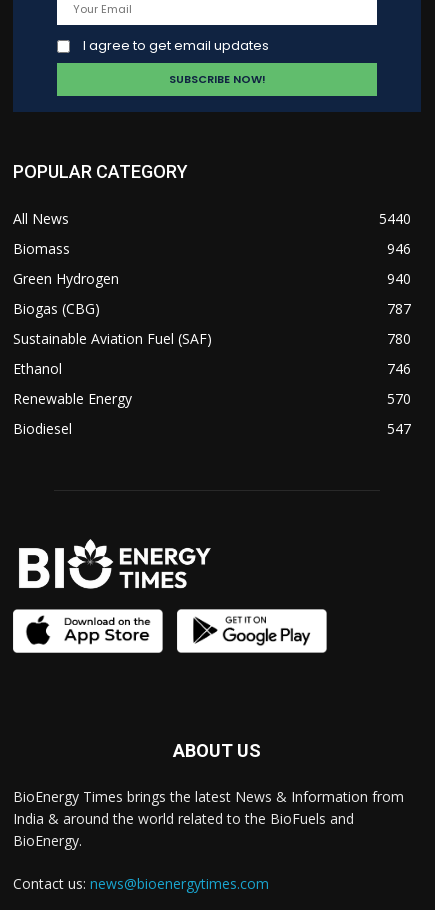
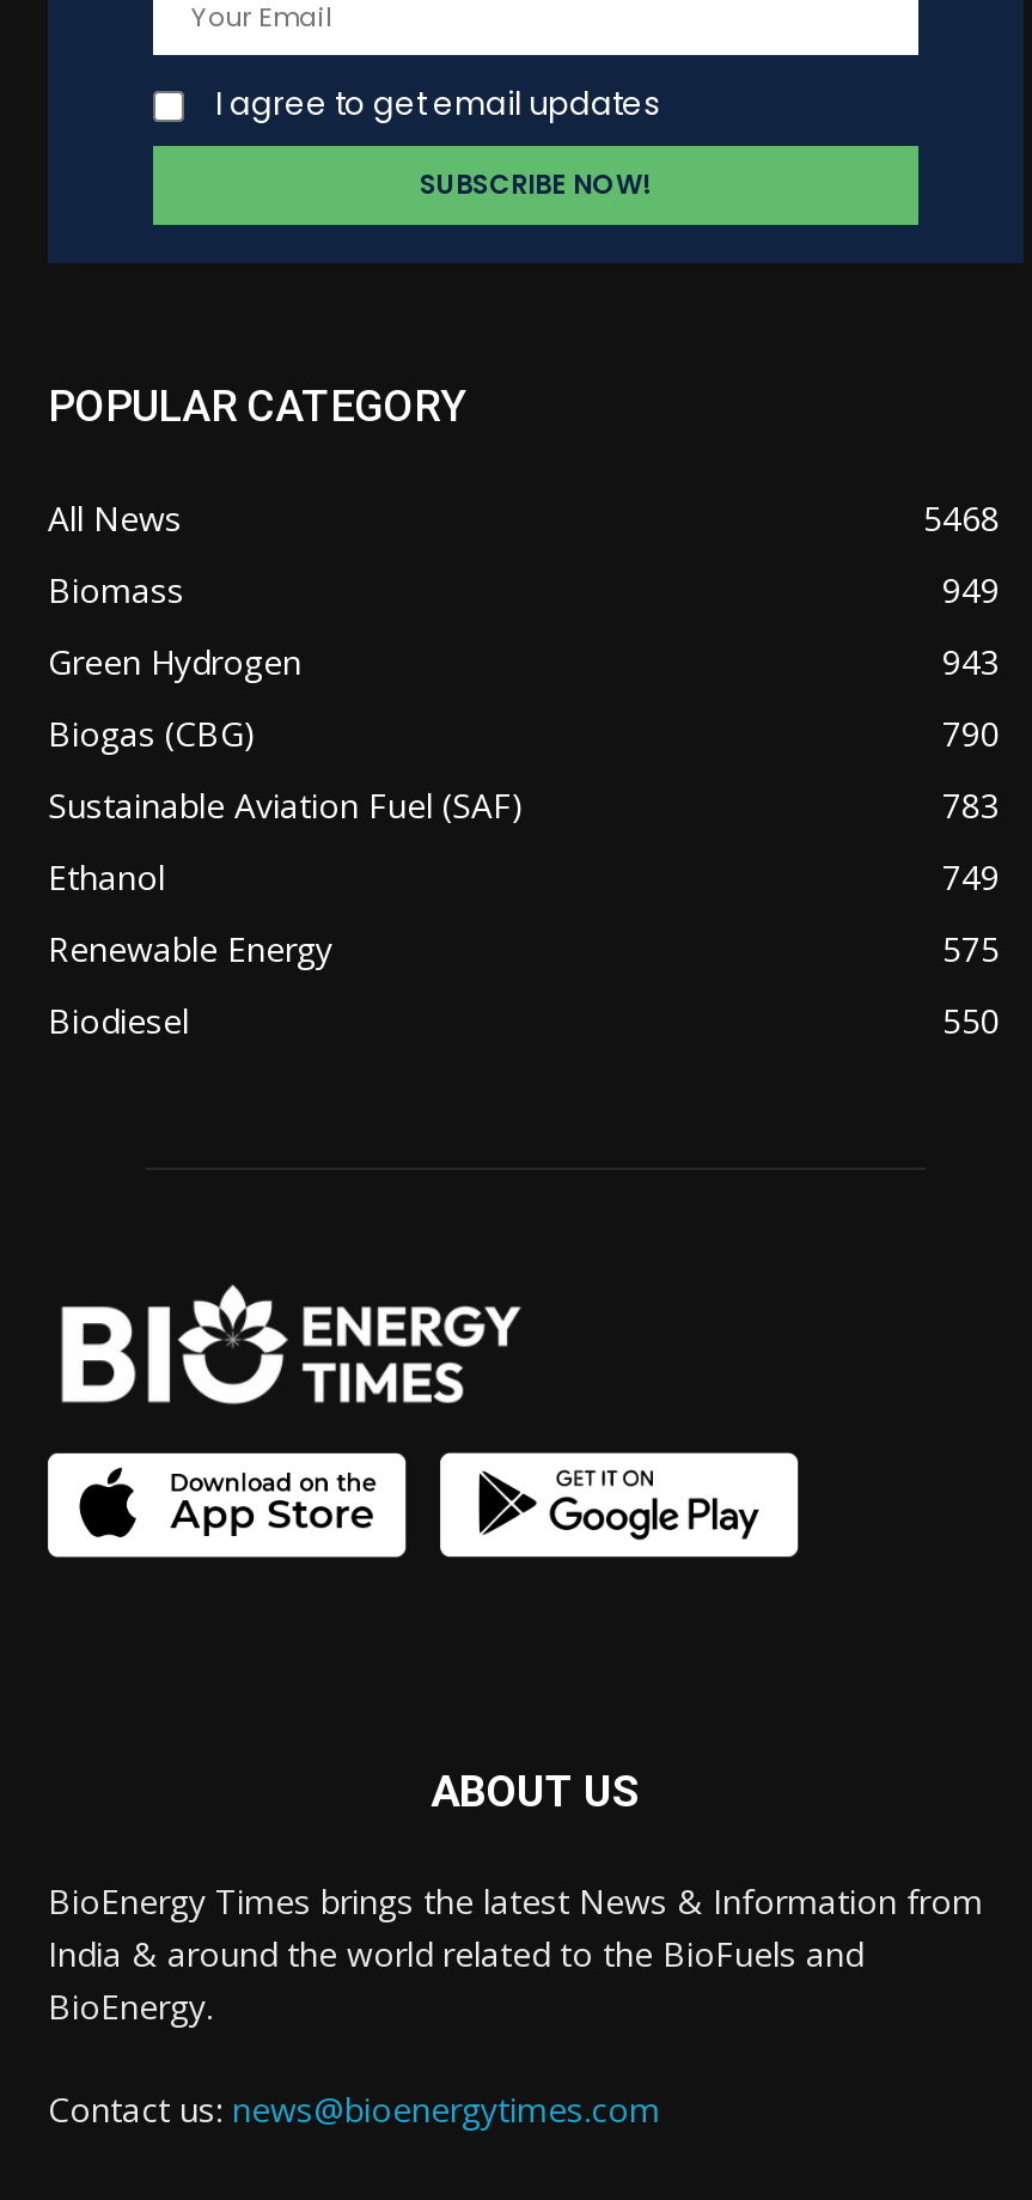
- 5440
+ 5468

- 946
+ 949

- 940
+ 943

- 787
+ 790

- 780
+ 783

- 746
+ 749

- 570
+ 575

- 547
+ 550
